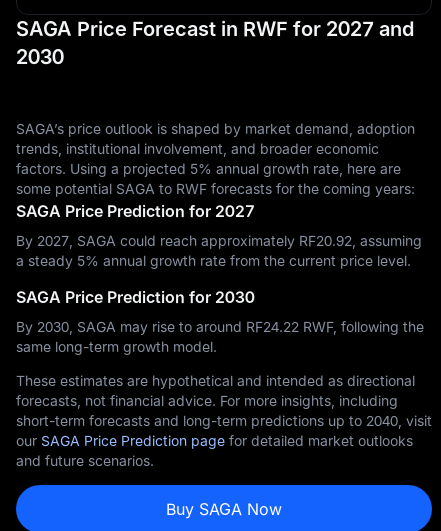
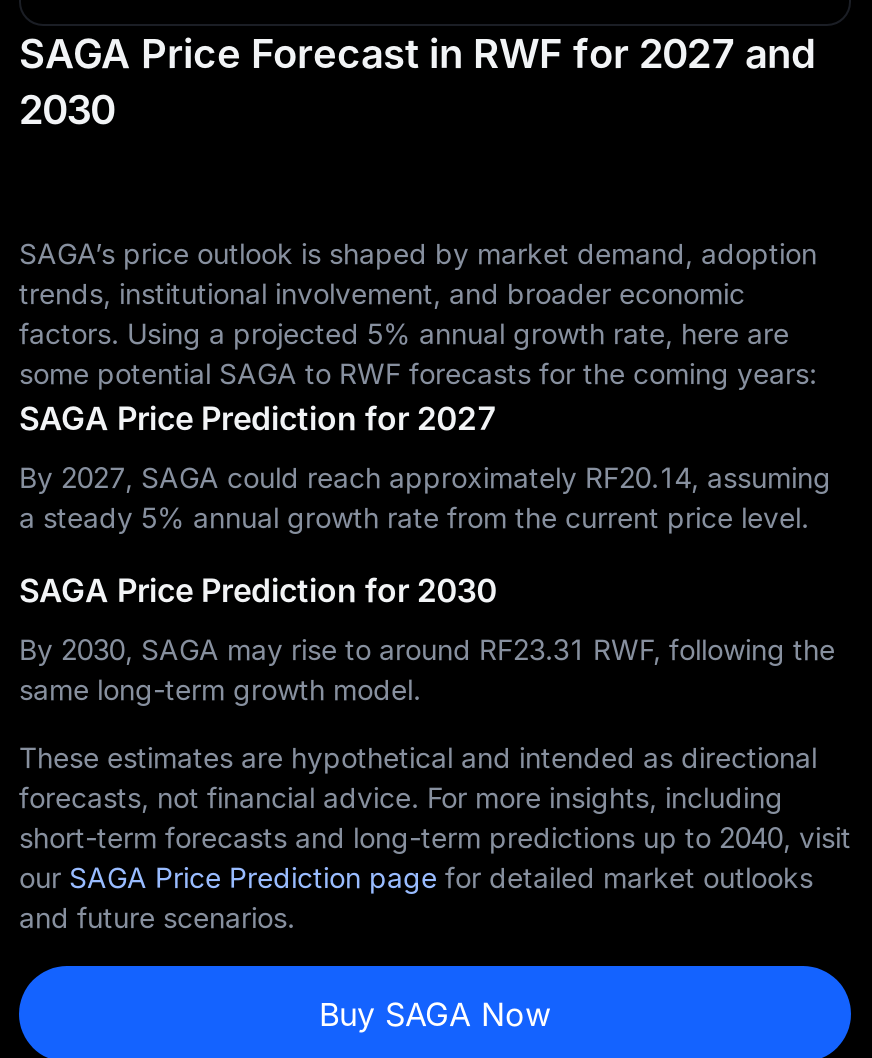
- By 2027, SAGA could reach approximately RF20.92, assuming
+ By 2027, SAGA could reach approximately RF20.14, assuming

- By 2030, SAGA may rise to around RF24.22 RWF, following the
+ By 2030, SAGA may rise to around RF23.31 RWF, following the
